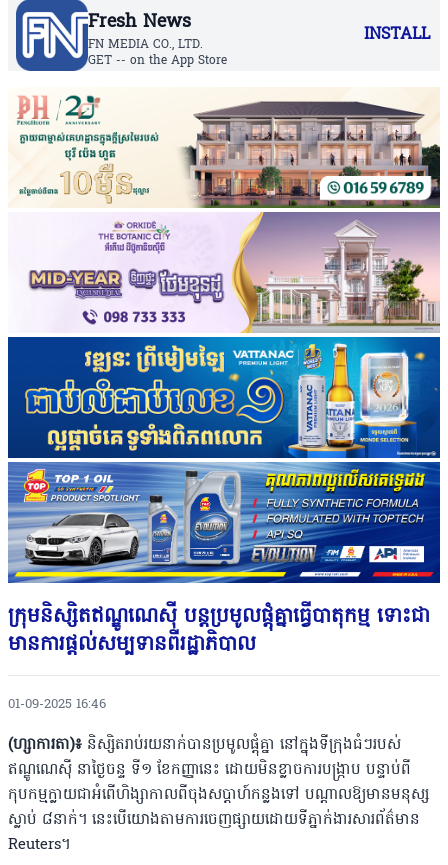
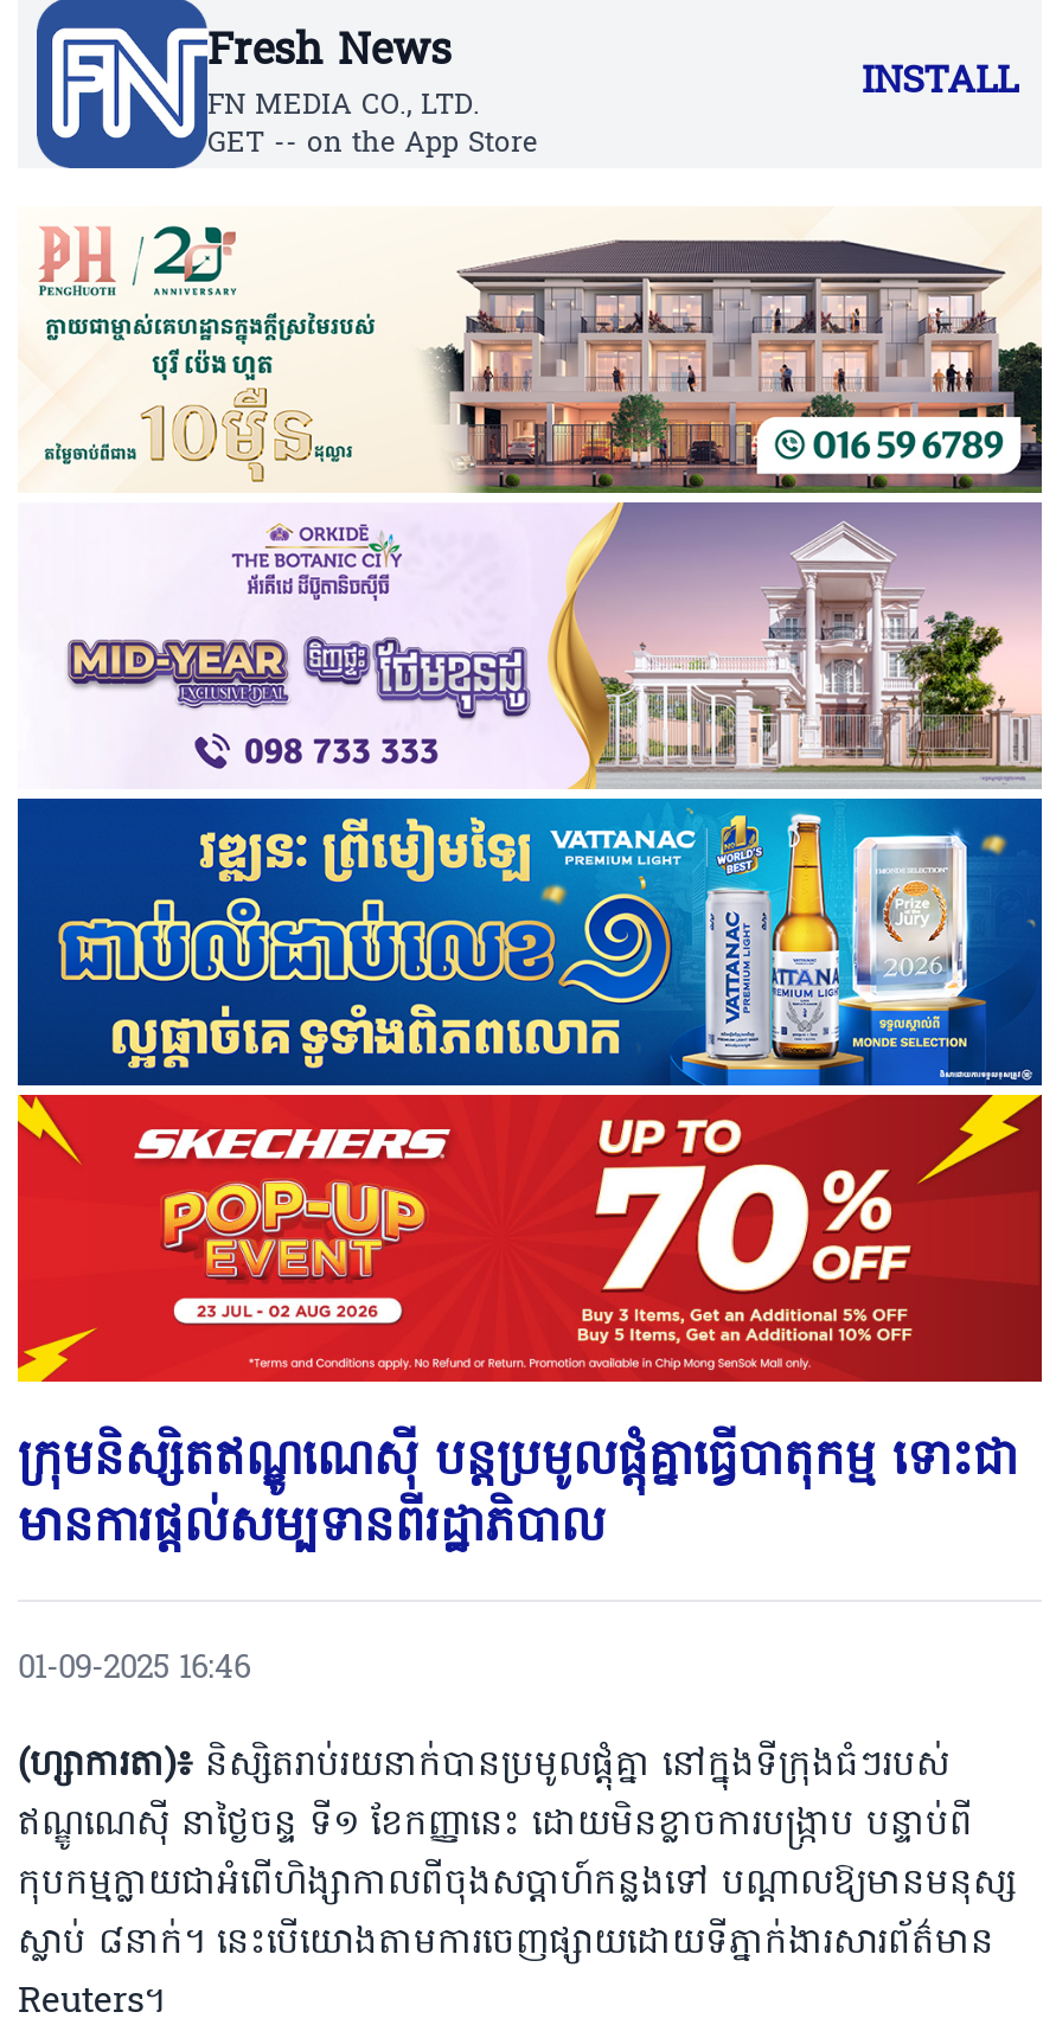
- [image]
+ [image]
